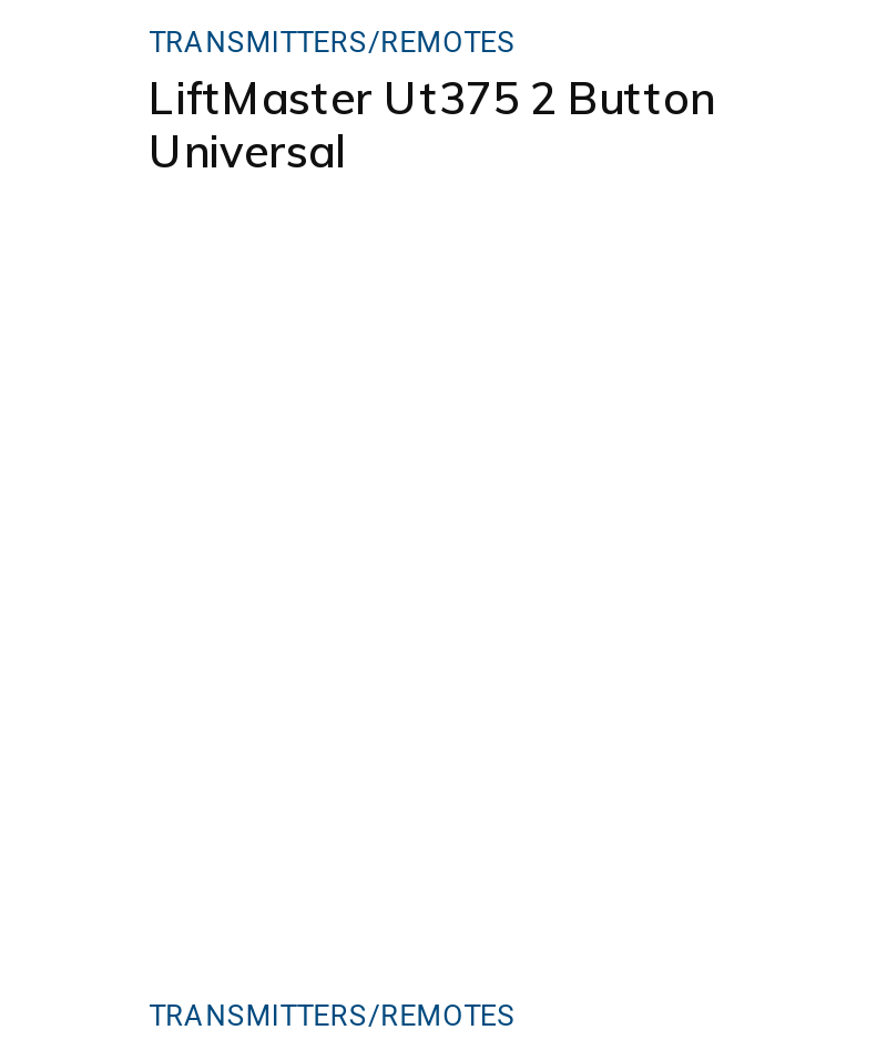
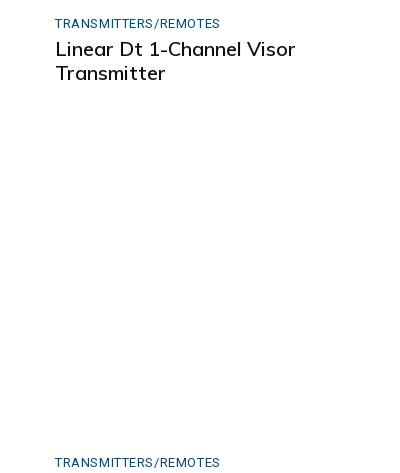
- LiftMaster Ut375 2 Button
- Universal
+ Linear Dt 1-Channel Visor
+ Transmitter
